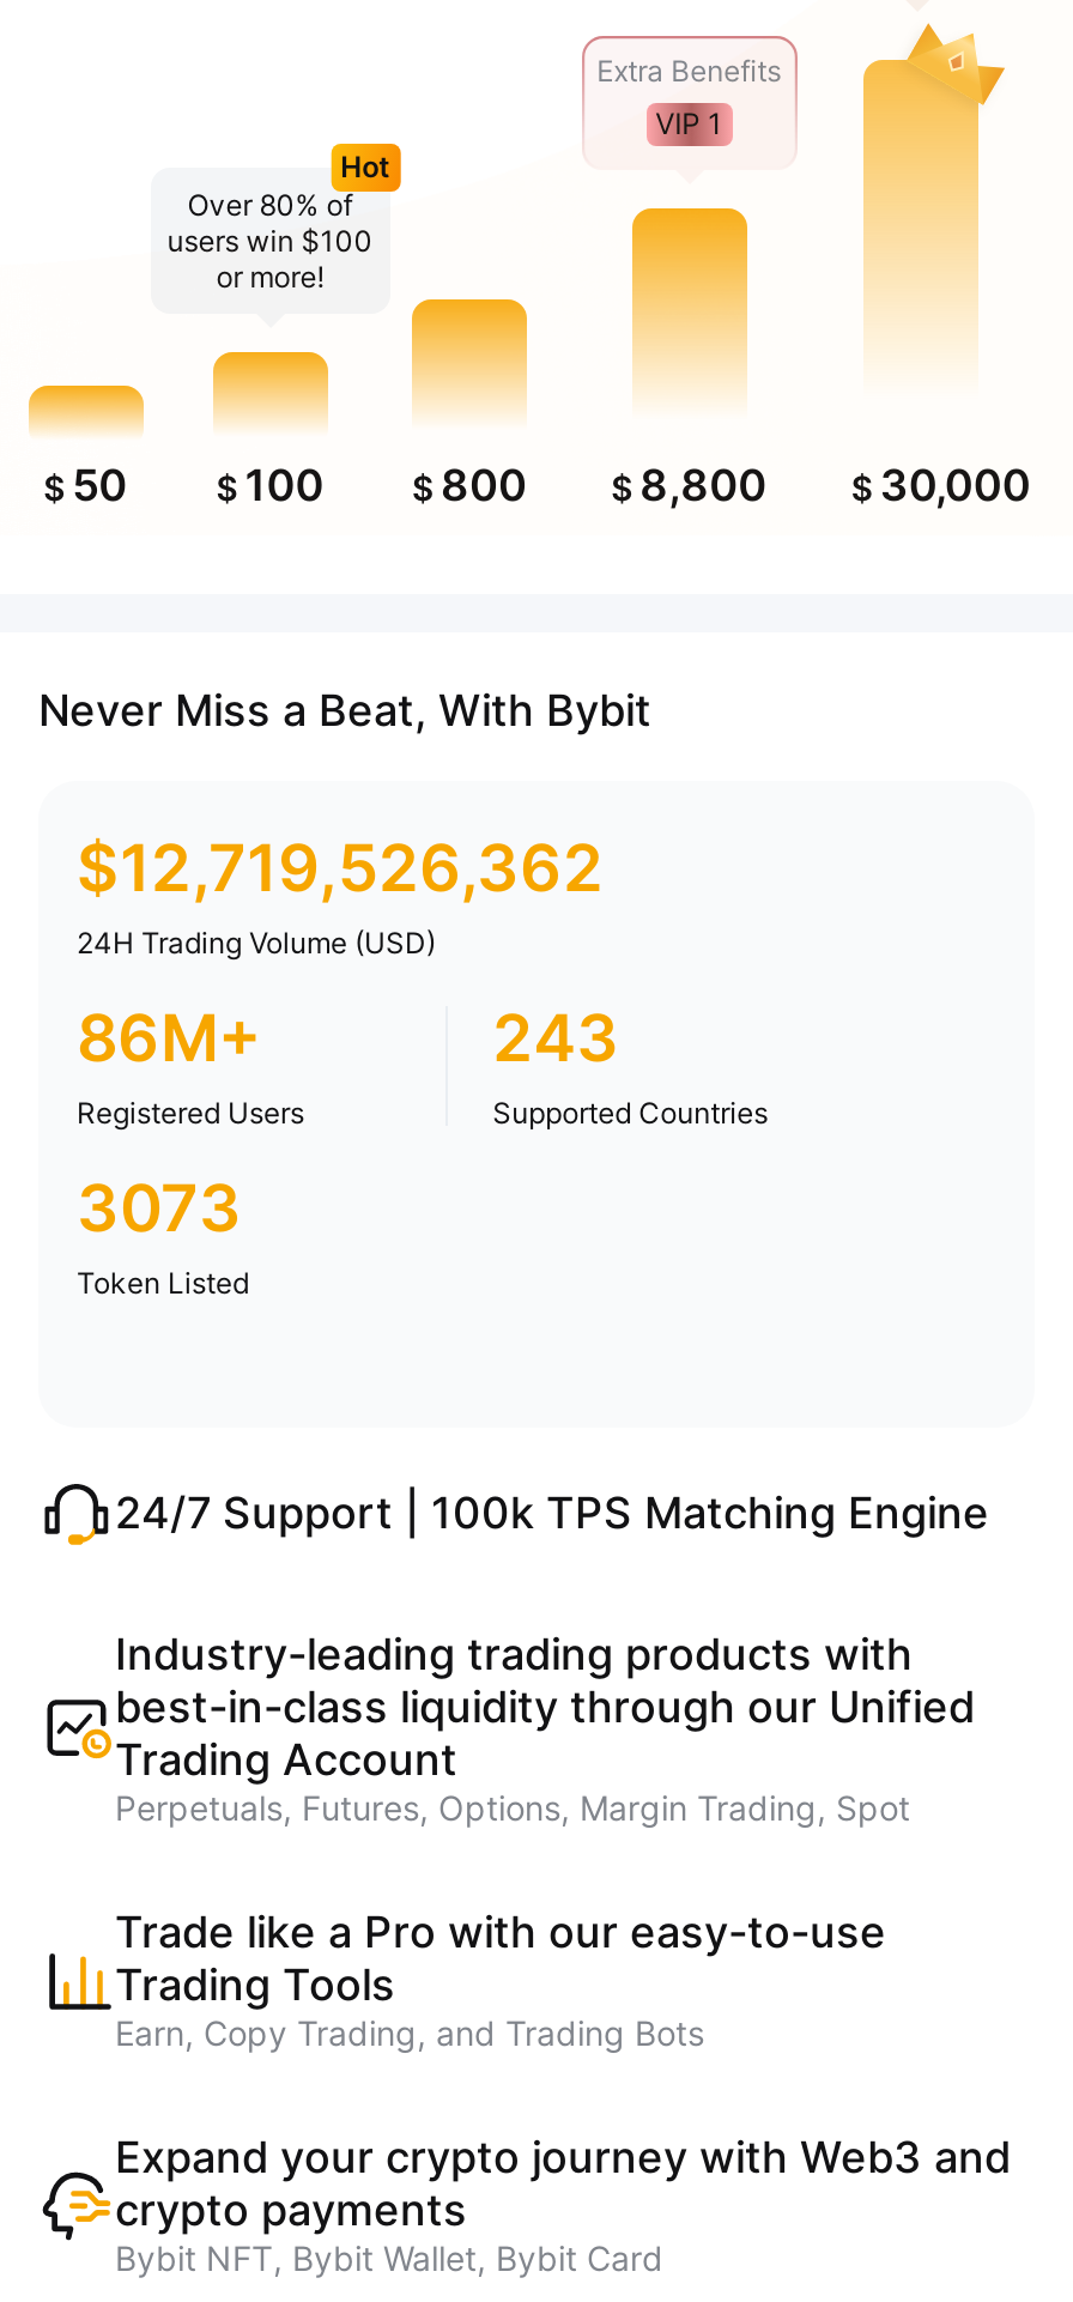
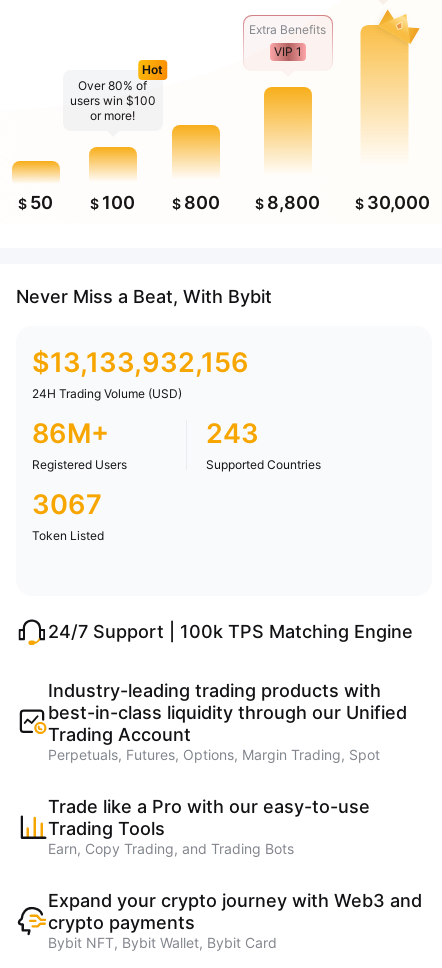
- $12,719,526,362
+ $13,133,932,156

- 3073
+ 3067
